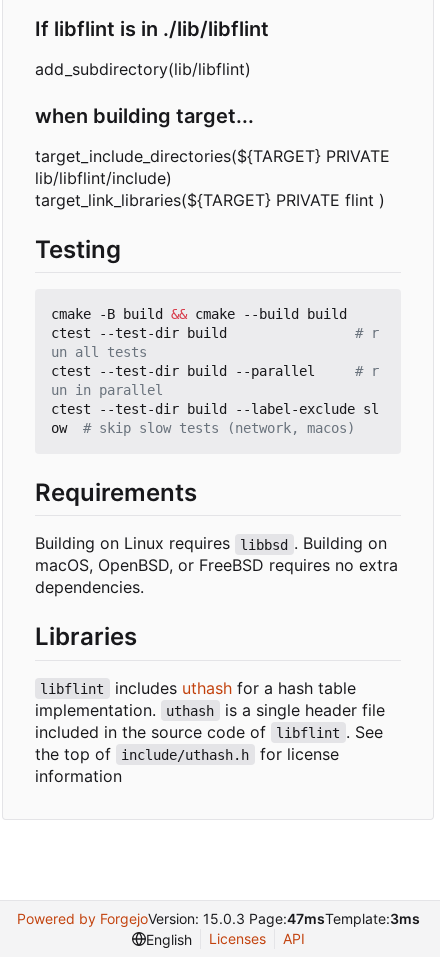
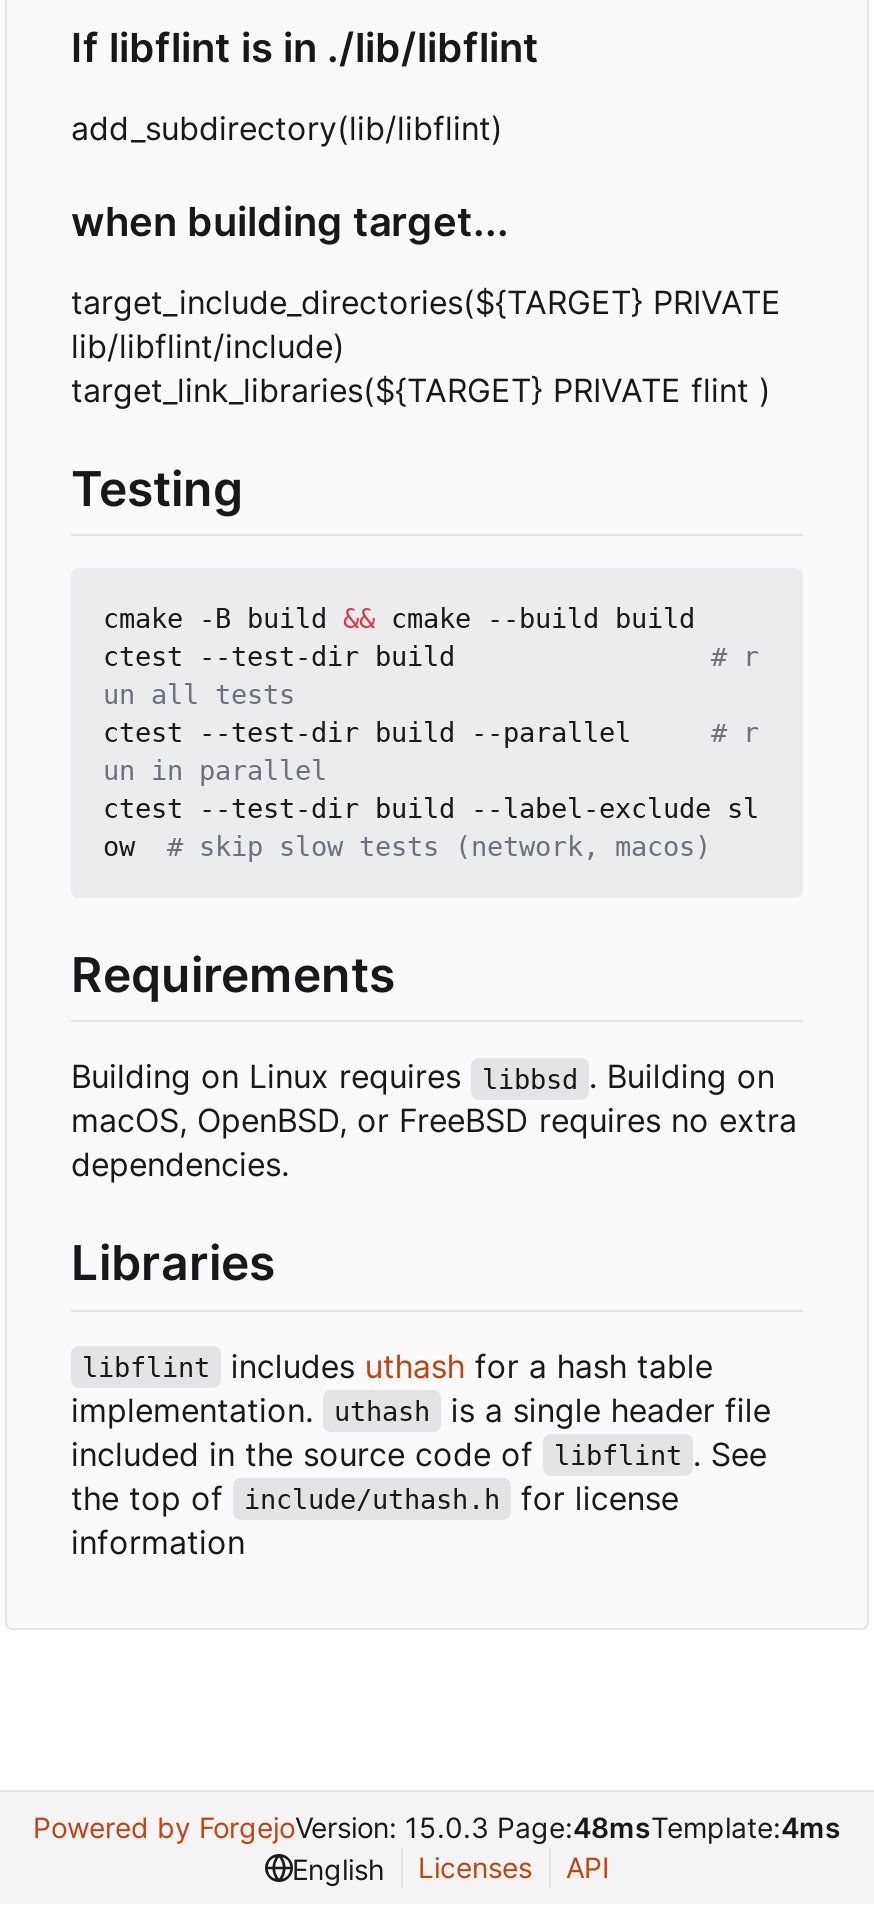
- Powered by ForgejoVersion: 15.0.3 Page:47msTemplate:3ms
+ Powered by ForgejoVersion: 15.0.3 Page:48msTemplate:4ms
